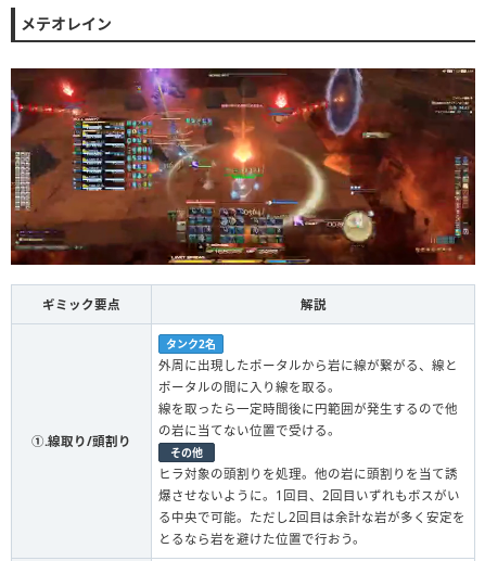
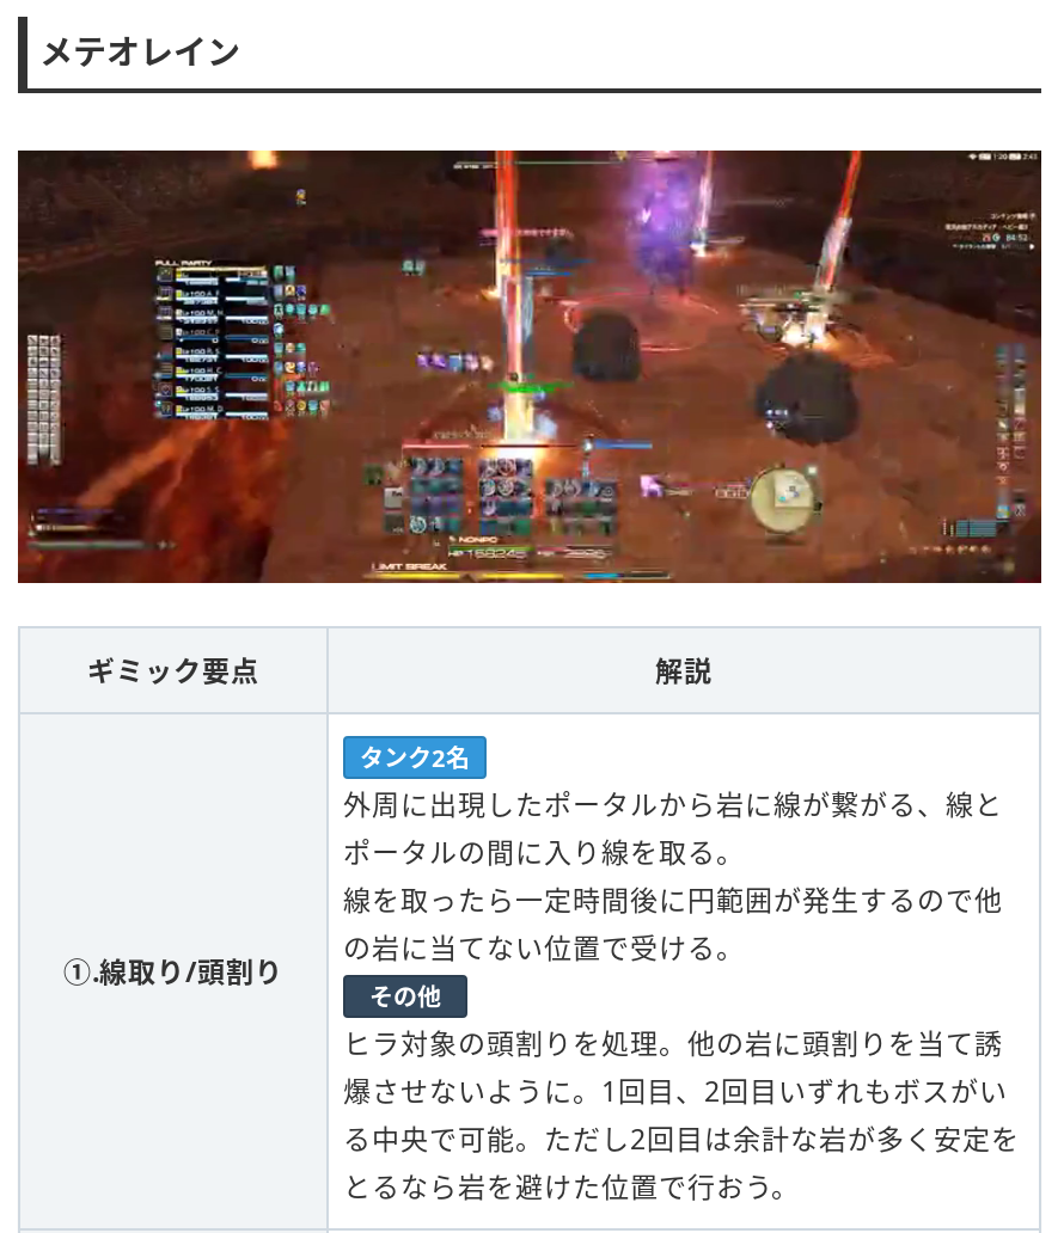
- [image]
+ [image]
